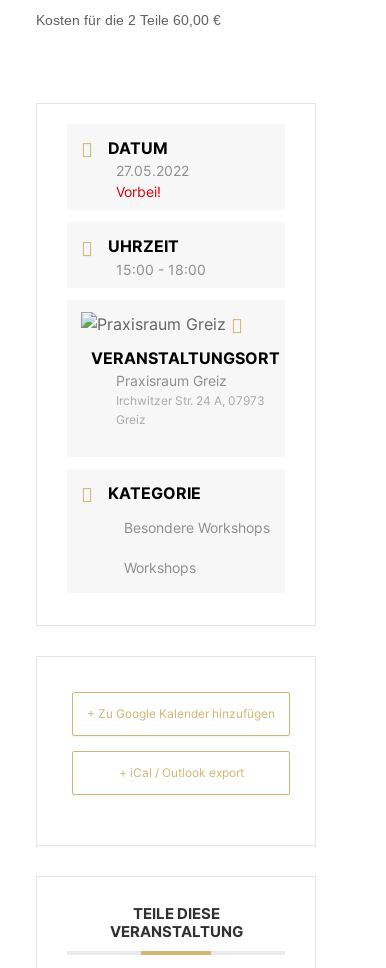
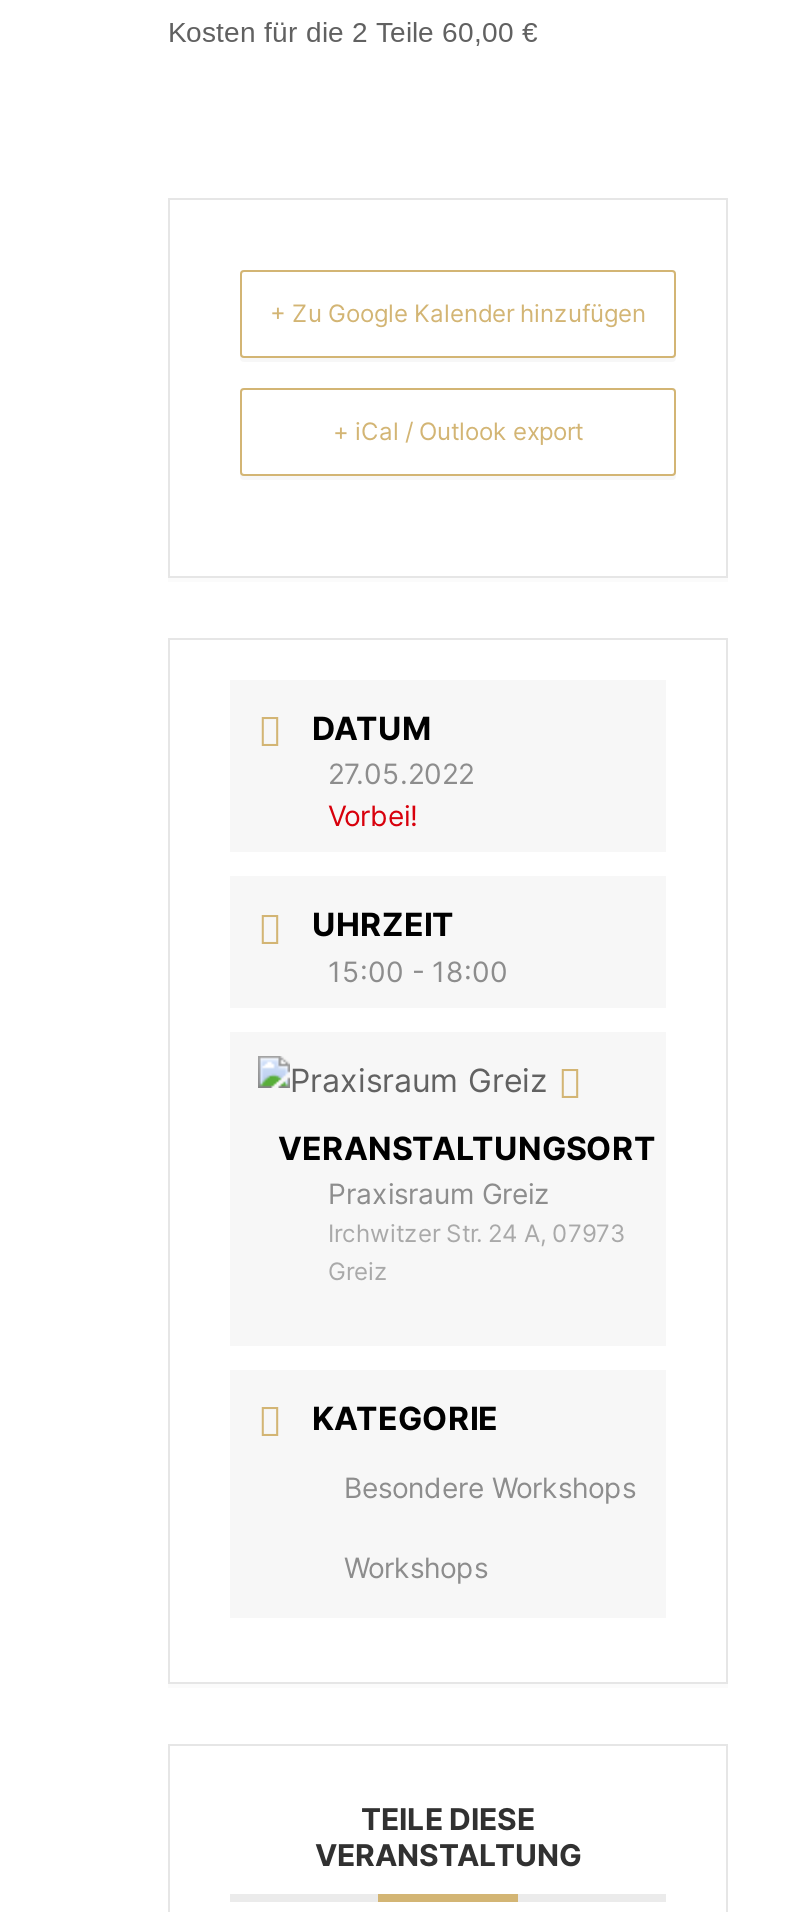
moved down: DATUM | 27.05.2022 | Vorbei! | ... | Besondere Workshops | Workshops

moved up: + Zu Google Kalender hinzufügen

moved up: + iCal / Outlook export
